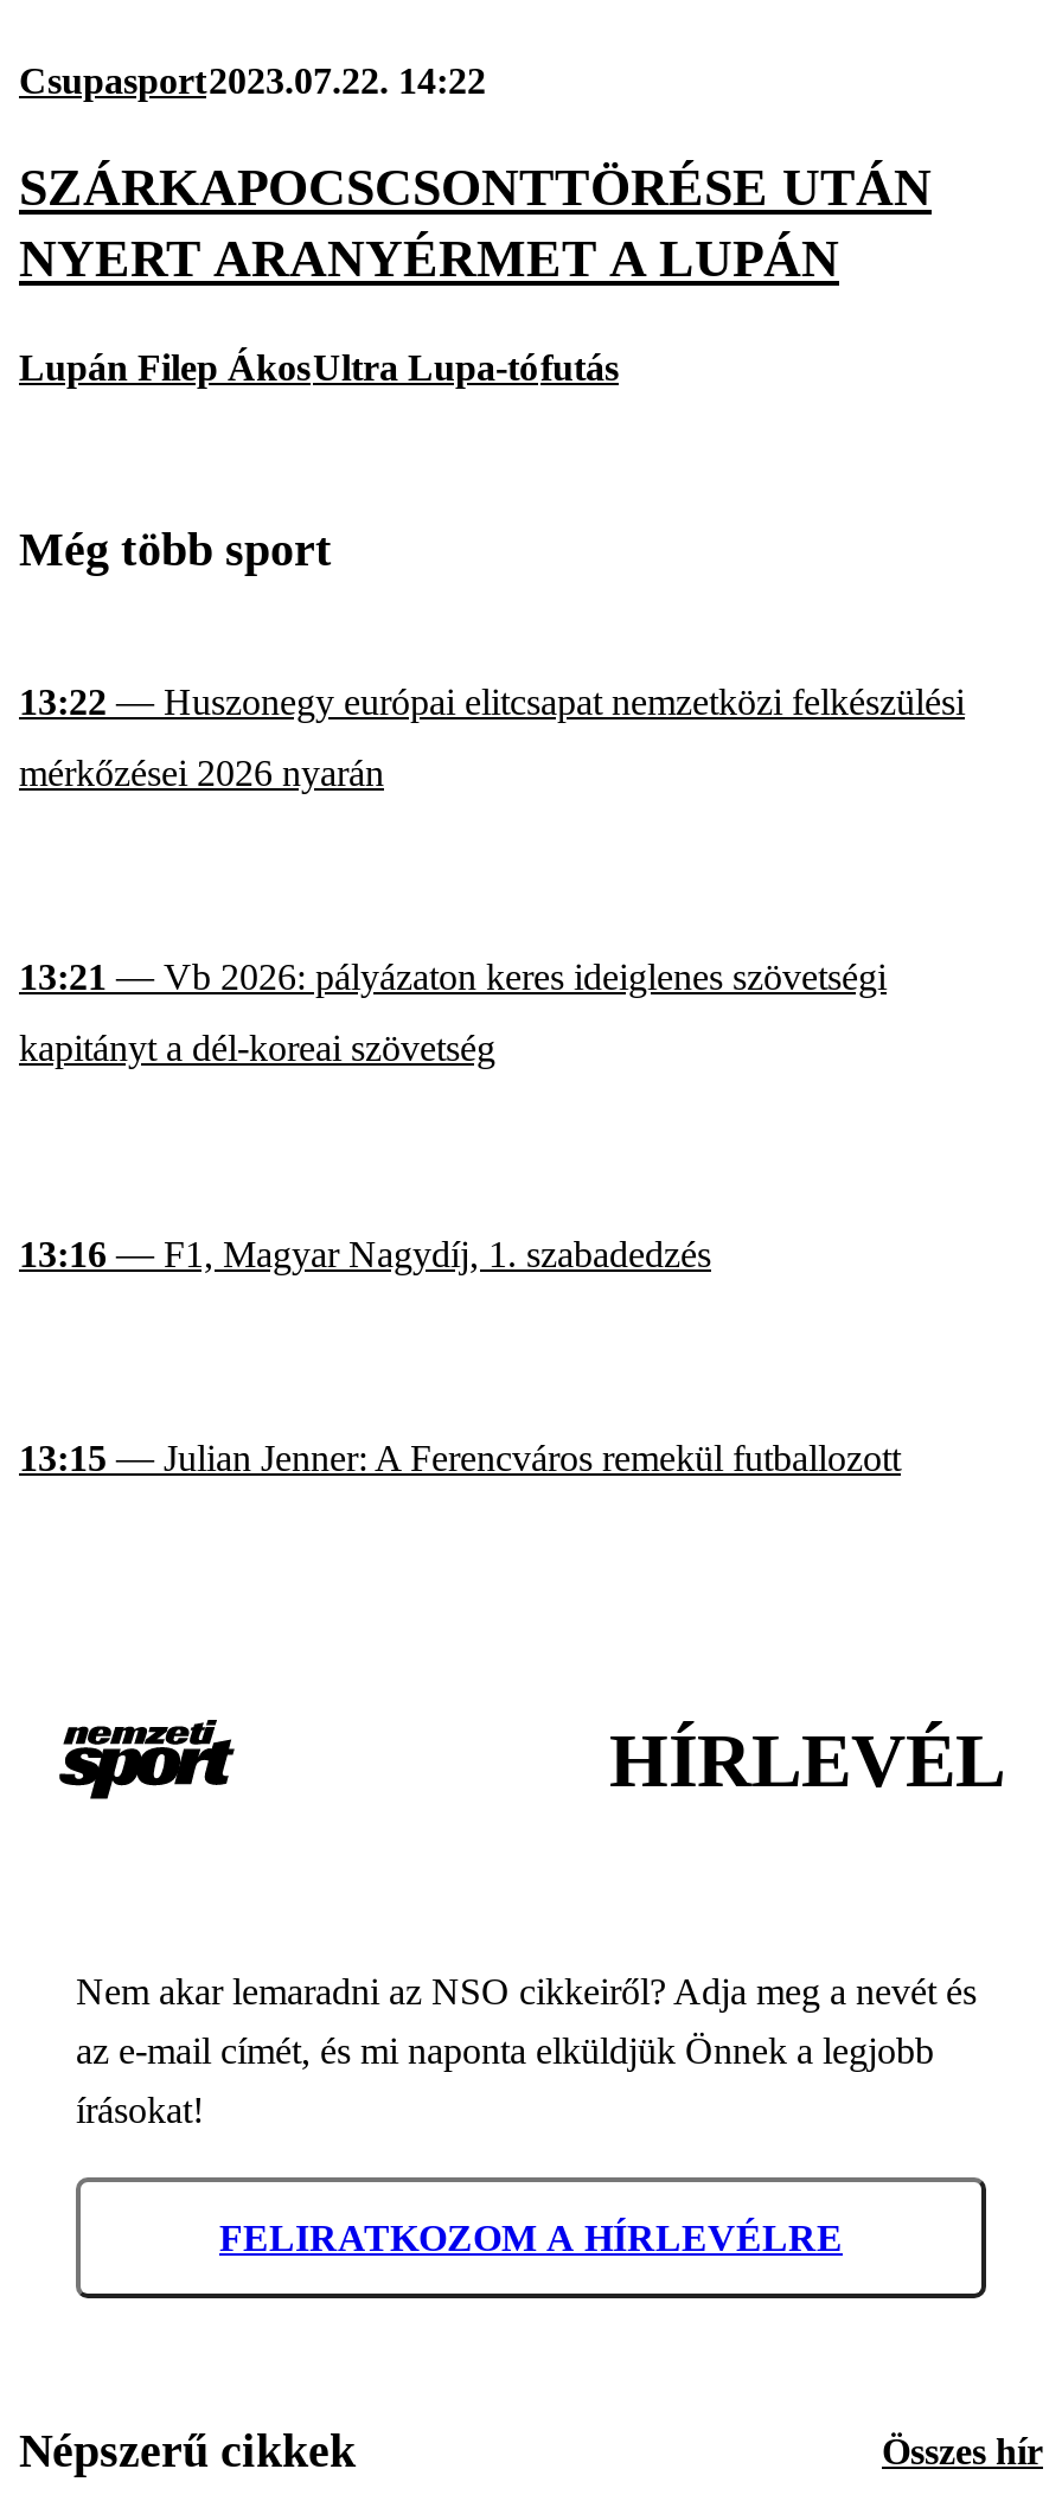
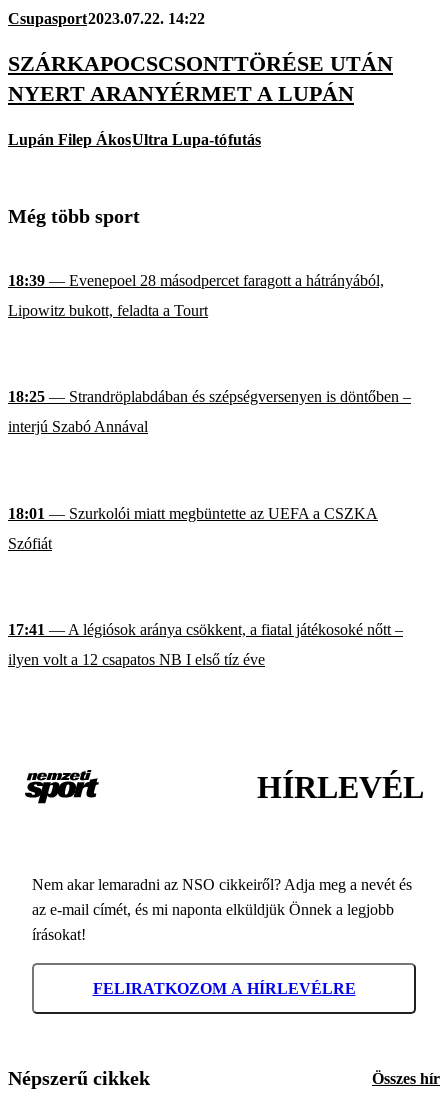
- 13:22 — Huszonegy európai elitcsapat nemzetközi felkészülési
- mérkőzései 2026 nyarán
+ 18:39 — Evenepoel 28 másodpercet faragott a hátrányából,
+ Lipowitz bukott, feladta a Tourt

- 13:21 — Vb 2026: pályázaton keres ideiglenes szövetségi
- kapitányt a dél-koreai szövetség
+ 18:25 — Strandröplabdában és szépségversenyen is döntőben –
+ interjú Szabó Annával

- 13:16 — F1, Magyar Nagydíj, 1. szabadedzés
+ 18:01 — Szurkolói miatt megbüntette az UEFA a CSZKA
+ Szófiát

- 13:15 — Julian Jenner: A Ferencváros remekül futballozott
+ 17:41 — A légiósok aránya csökkent, a fiatal játékosoké nőtt –
+ ilyen volt a 12 csapatos NB I első tíz éve
